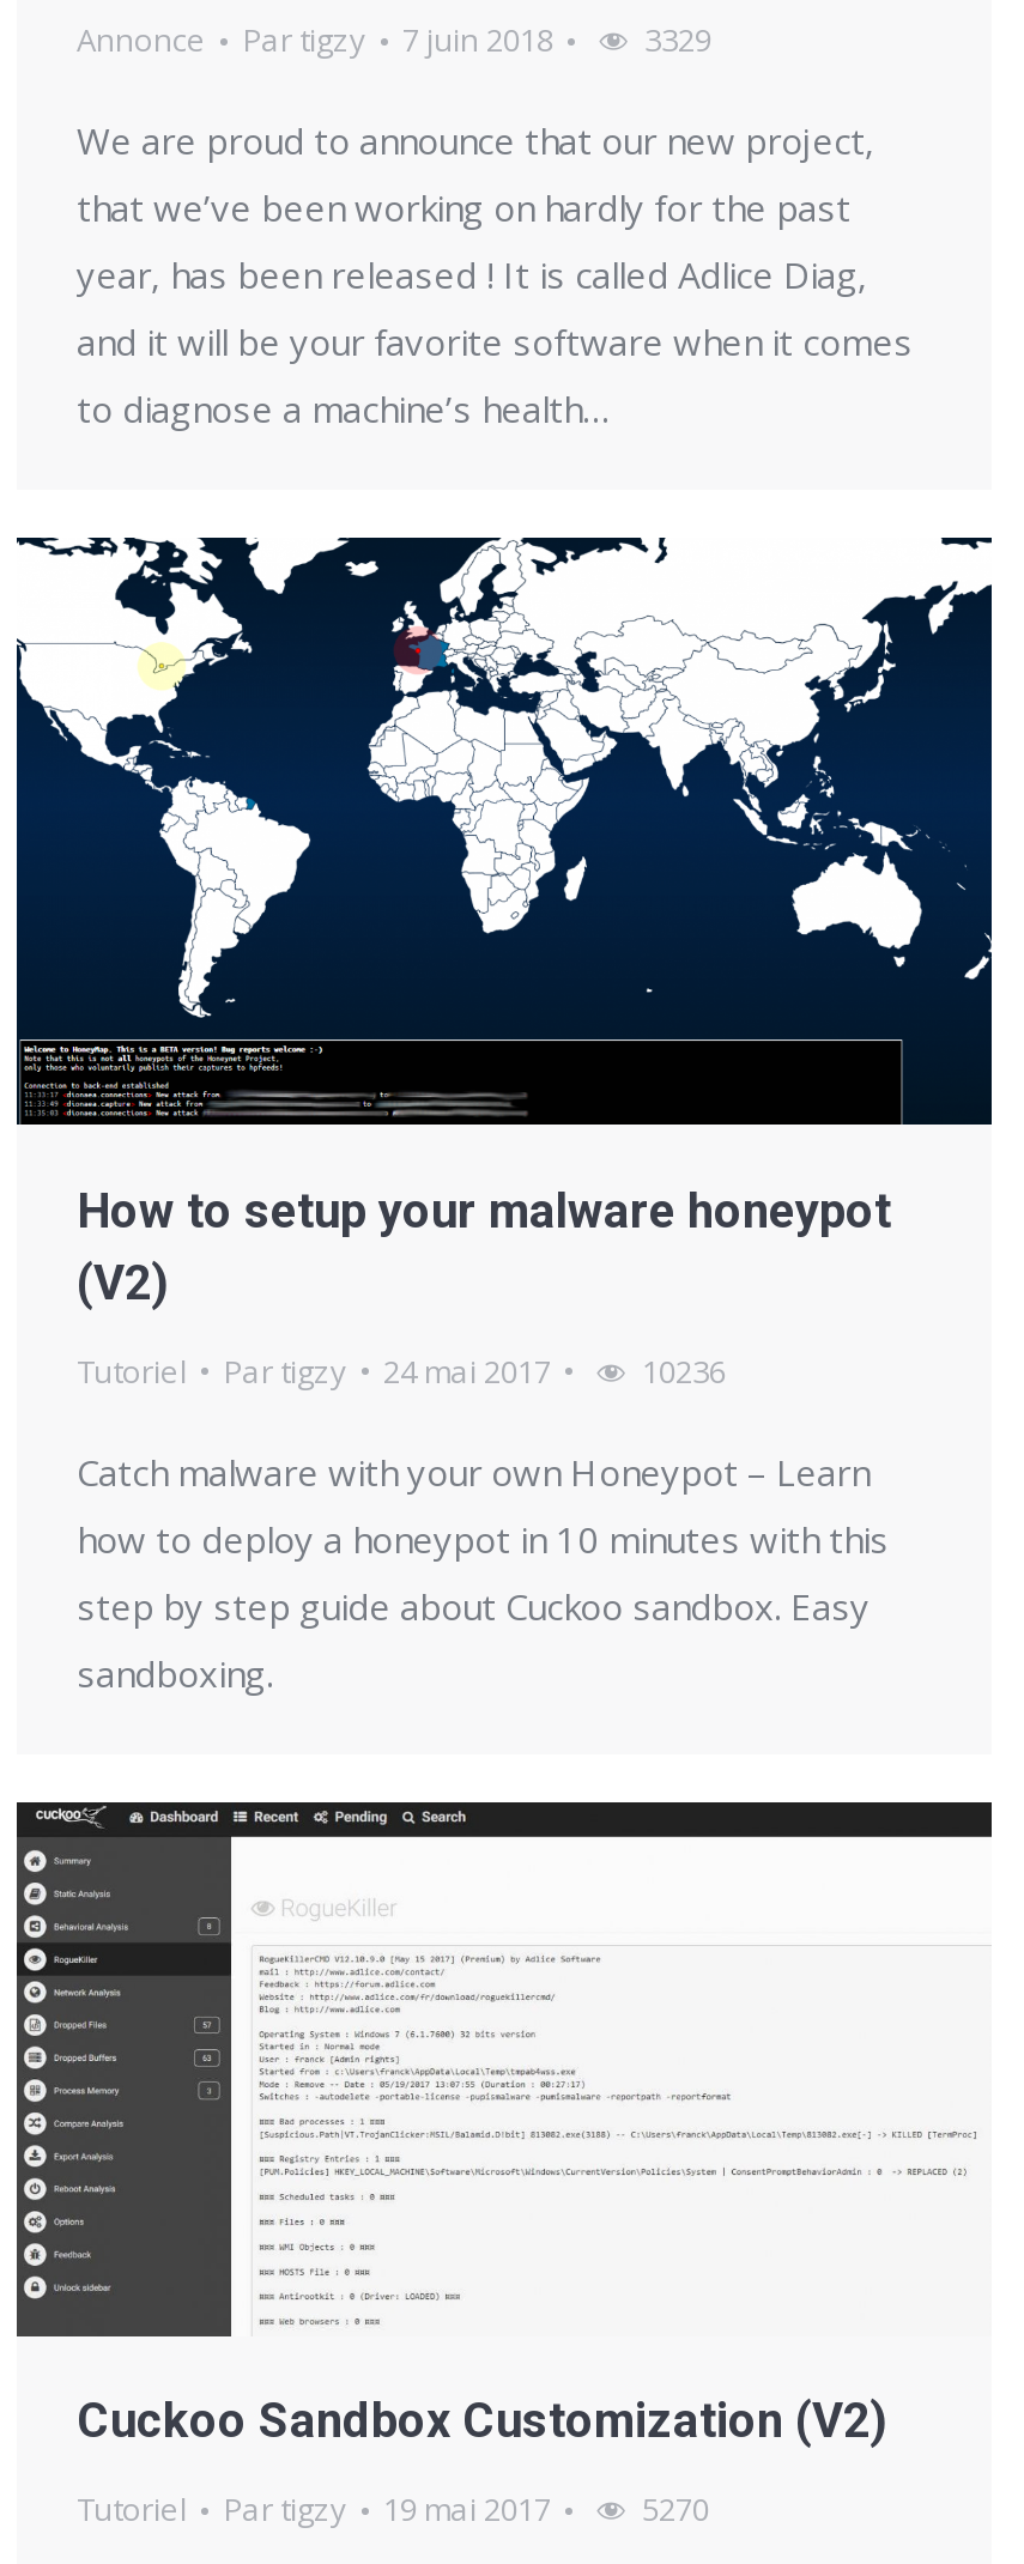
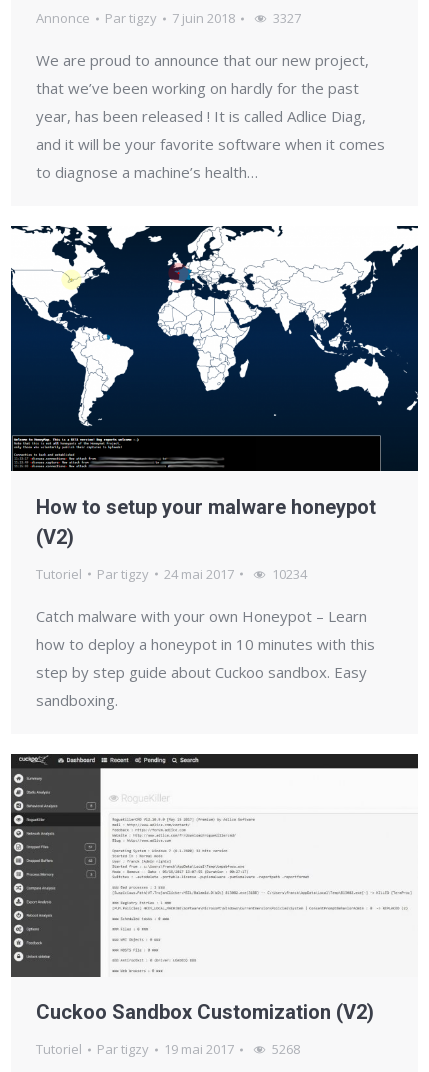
- Annonce Par tigzy 7 juin 2018 3329
+ Annonce Par tigzy 7 juin 2018 3327

- Tutoriel Par tigzy 24 mai 2017 10236
+ Tutoriel Par tigzy 24 mai 2017 10234

- Tutoriel Par tigzy 19 mai 2017 5270
+ Tutoriel Par tigzy 19 mai 2017 5268
